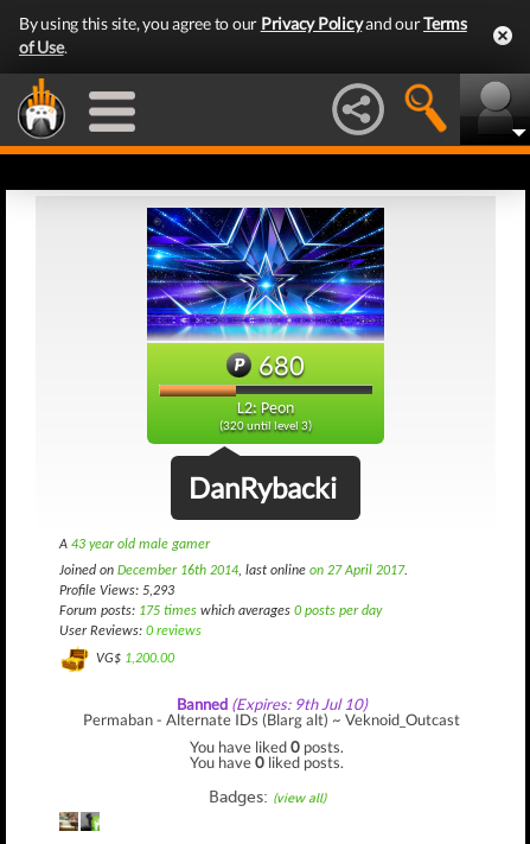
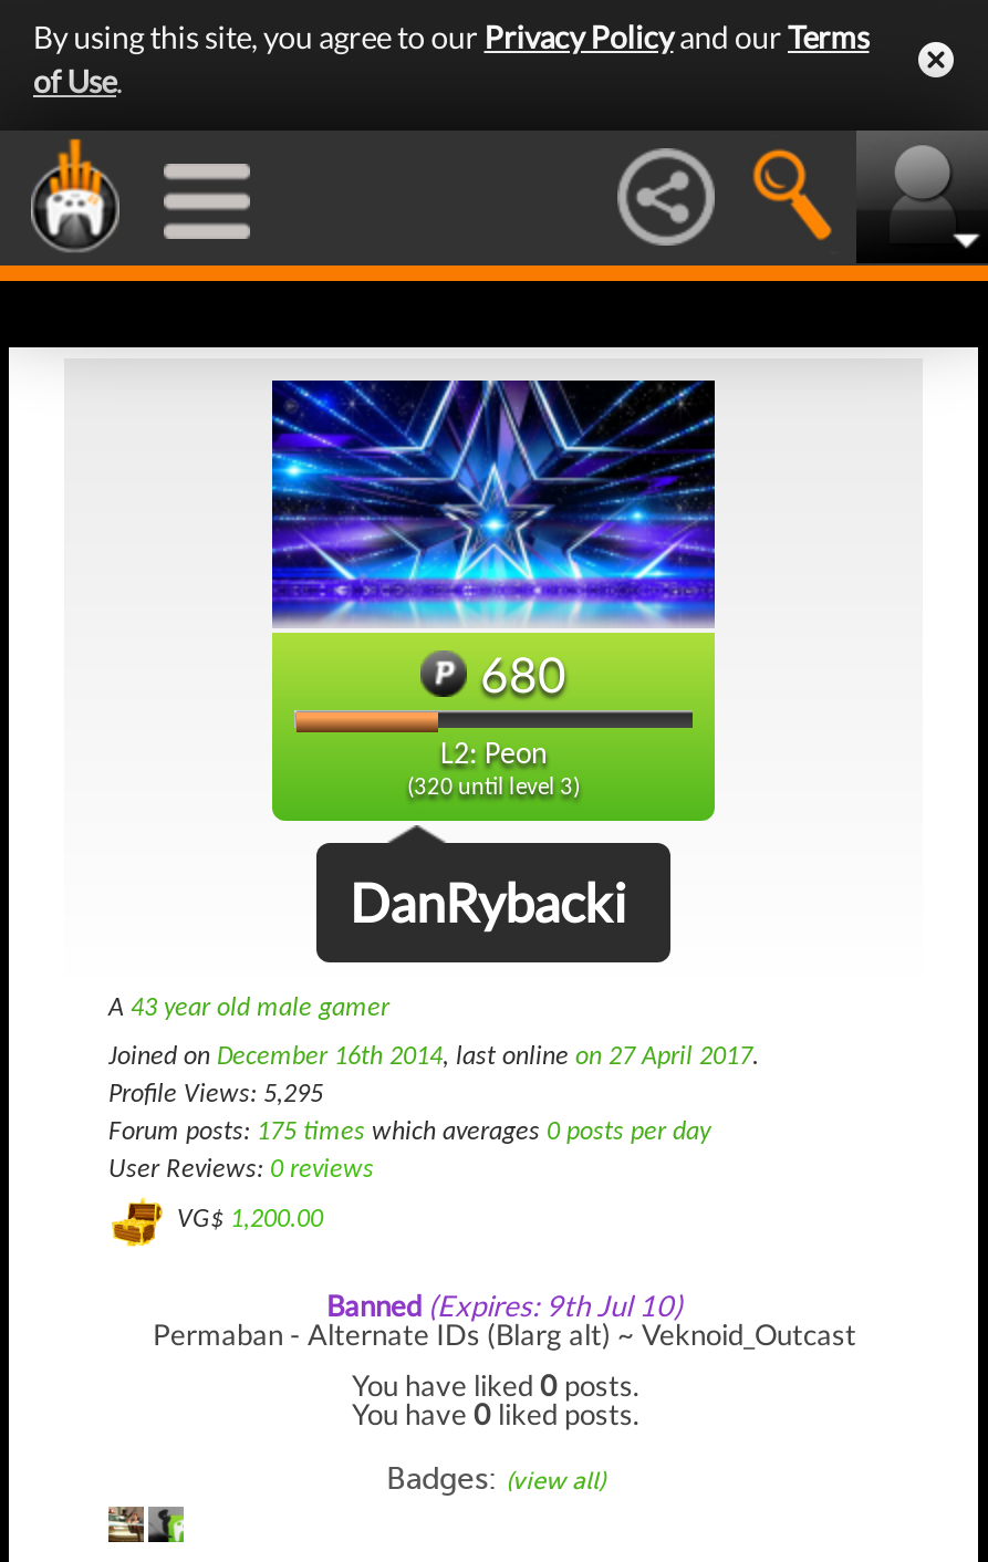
- Profile Views: 5,293
+ Profile Views: 5,295
